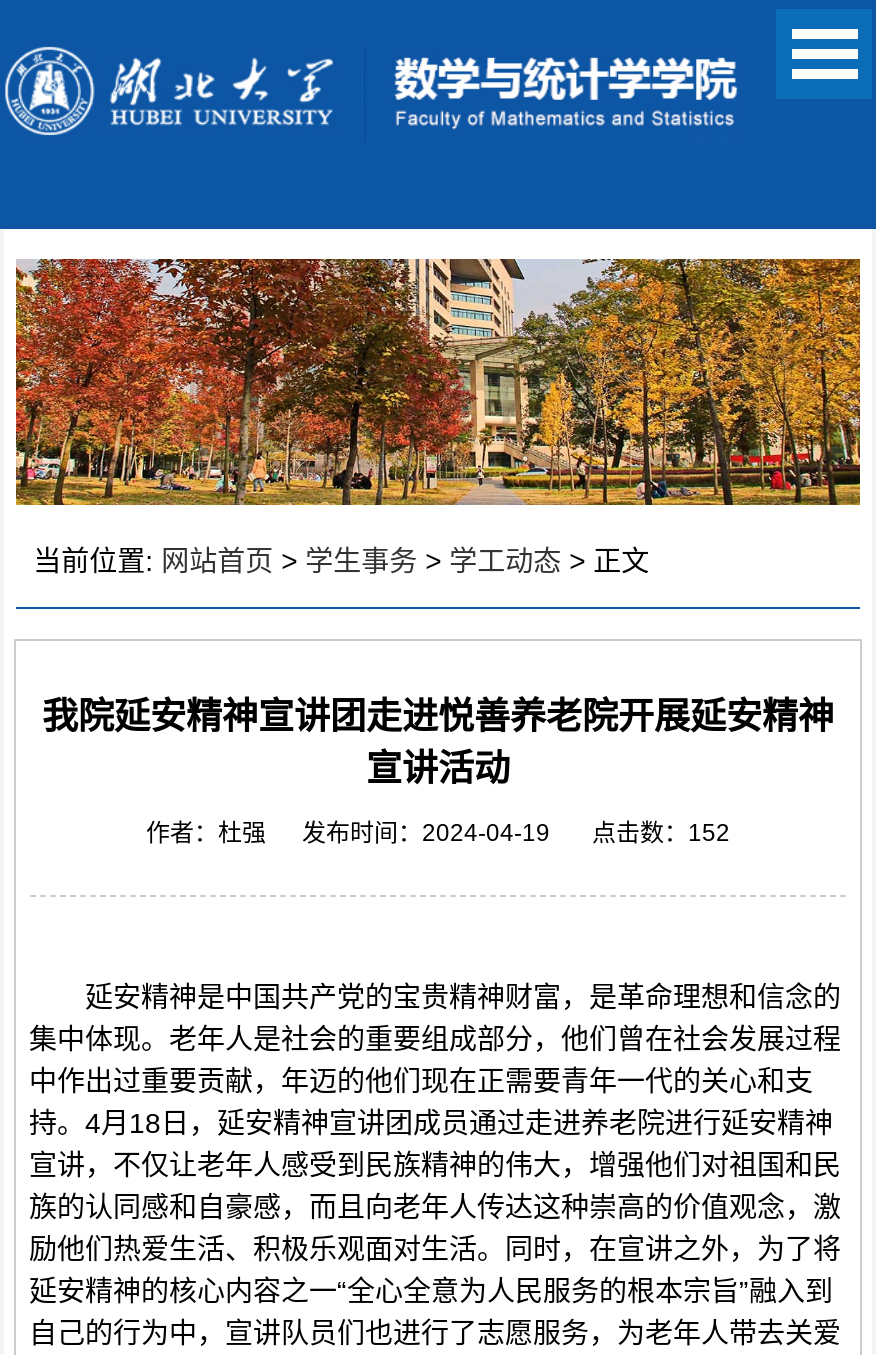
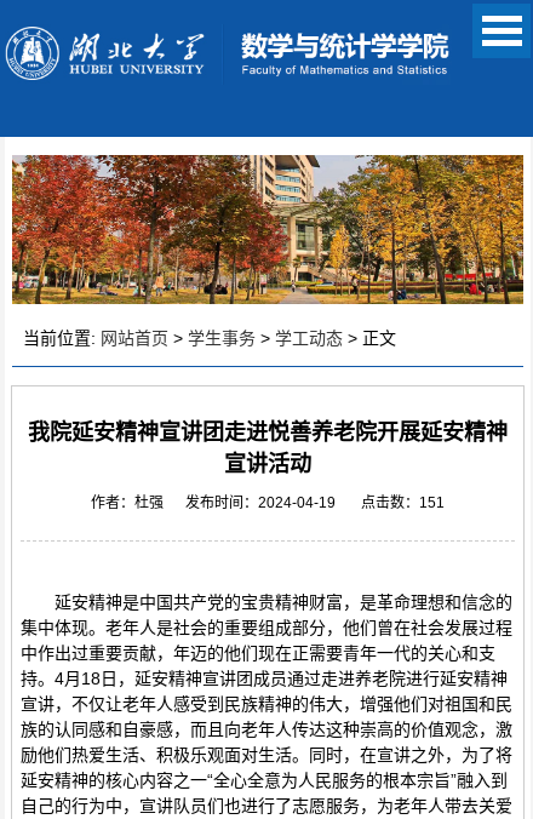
- 作者：杜强 发布时间：2024-04-19 点击数：152
+ 作者：杜强 发布时间：2024-04-19 点击数：151
